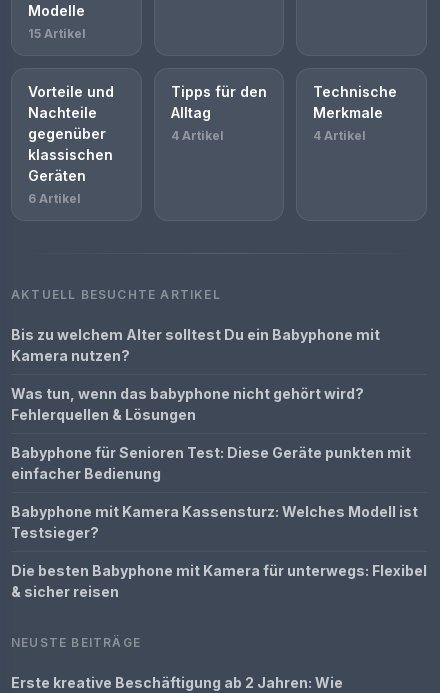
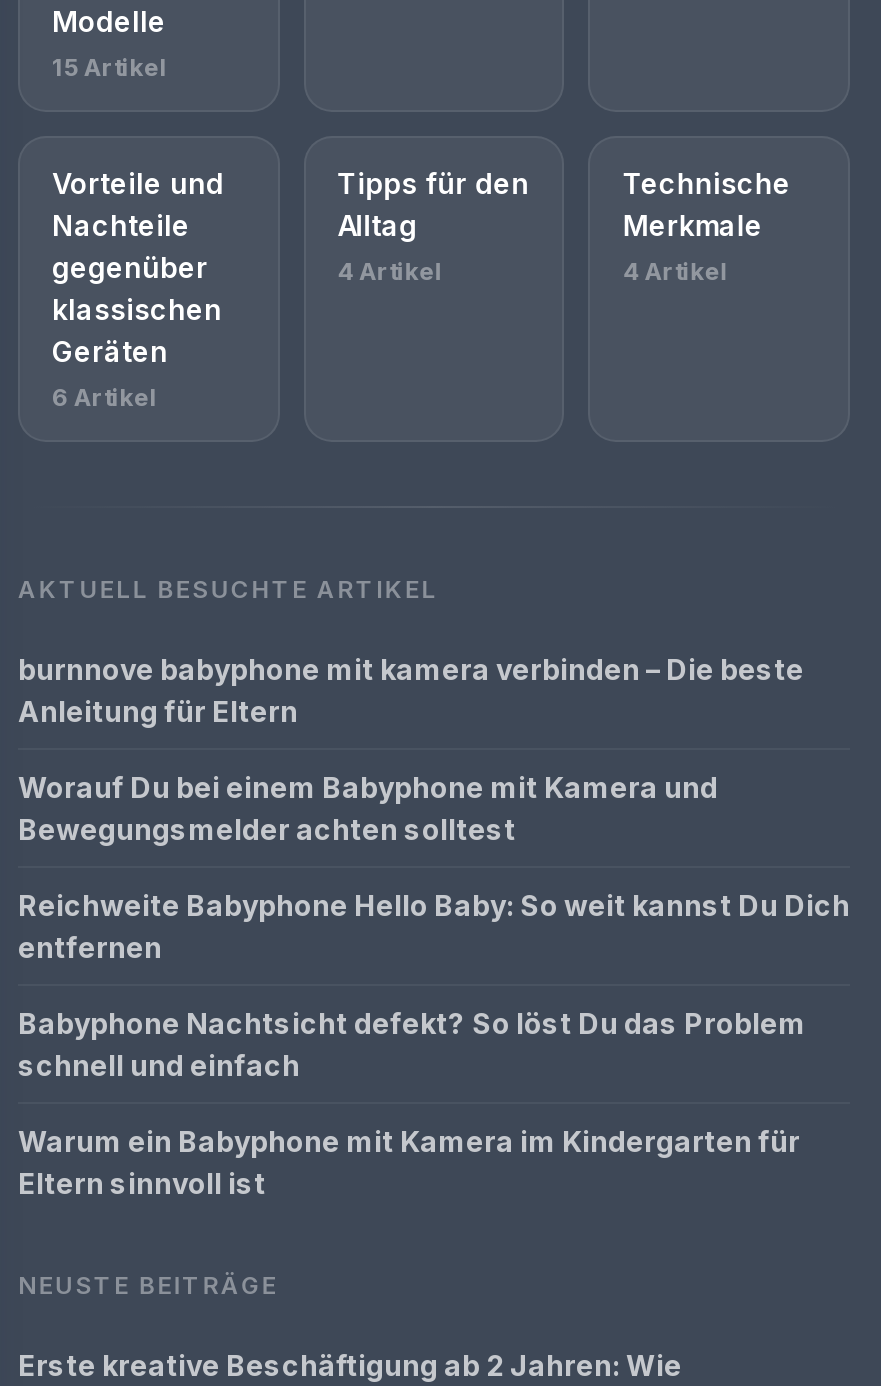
- Bis zu welchem Alter solltest Du ein Babyphone mit
- Kamera nutzen?
+ burnnove babyphone mit kamera verbinden – Die beste
+ Anleitung für Eltern

- Was tun, wenn das babyphone nicht gehört wird?
- Fehlerquellen & Lösungen
+ Worauf Du bei einem Babyphone mit Kamera und
+ Bewegungsmelder achten solltest

- Babyphone für Senioren Test: Diese Geräte punkten mit
- einfacher Bedienung
+ Reichweite Babyphone Hello Baby: So weit kannst Du Dich
+ entfernen

- Babyphone mit Kamera Kassensturz: Welches Modell ist
- Testsieger?
+ Babyphone Nachtsicht defekt? So löst Du das Problem
+ schnell und einfach

- Die besten Babyphone mit Kamera für unterwegs: Flexibel
- & sicher reisen
+ Warum ein Babyphone mit Kamera im Kindergarten für
+ Eltern sinnvoll ist
